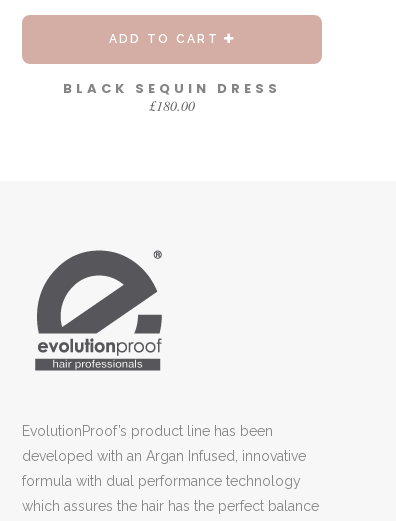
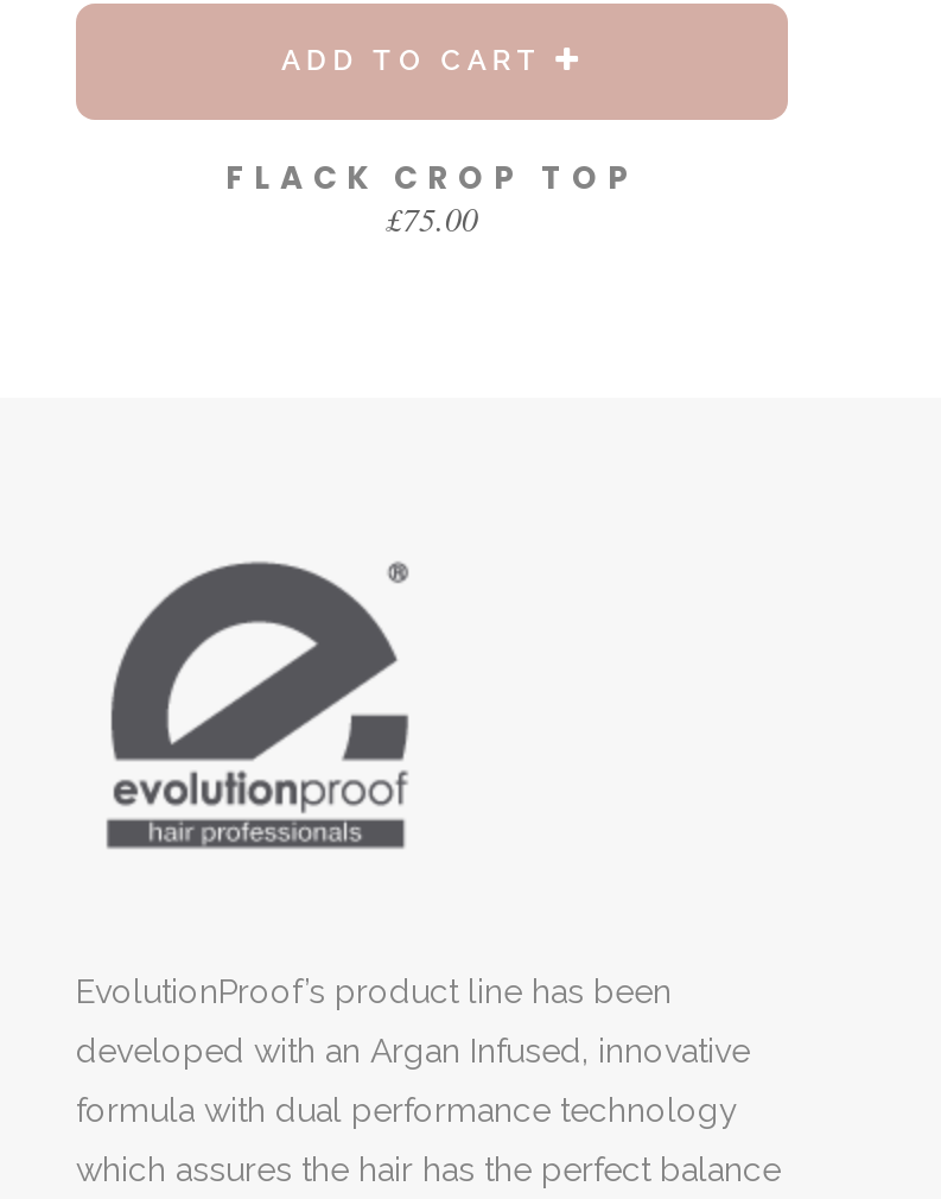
- BLACK SEQUIN DRESS
- £180.00
+ FLACK CROP TOP
+ £75.00
